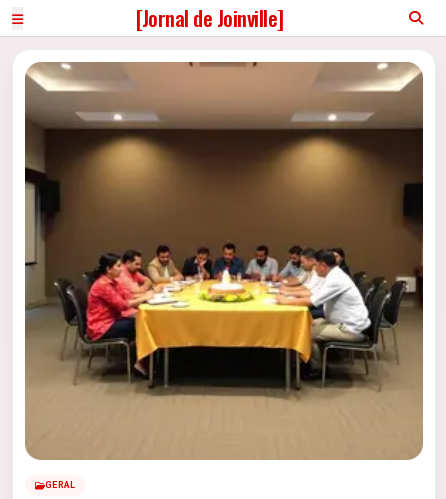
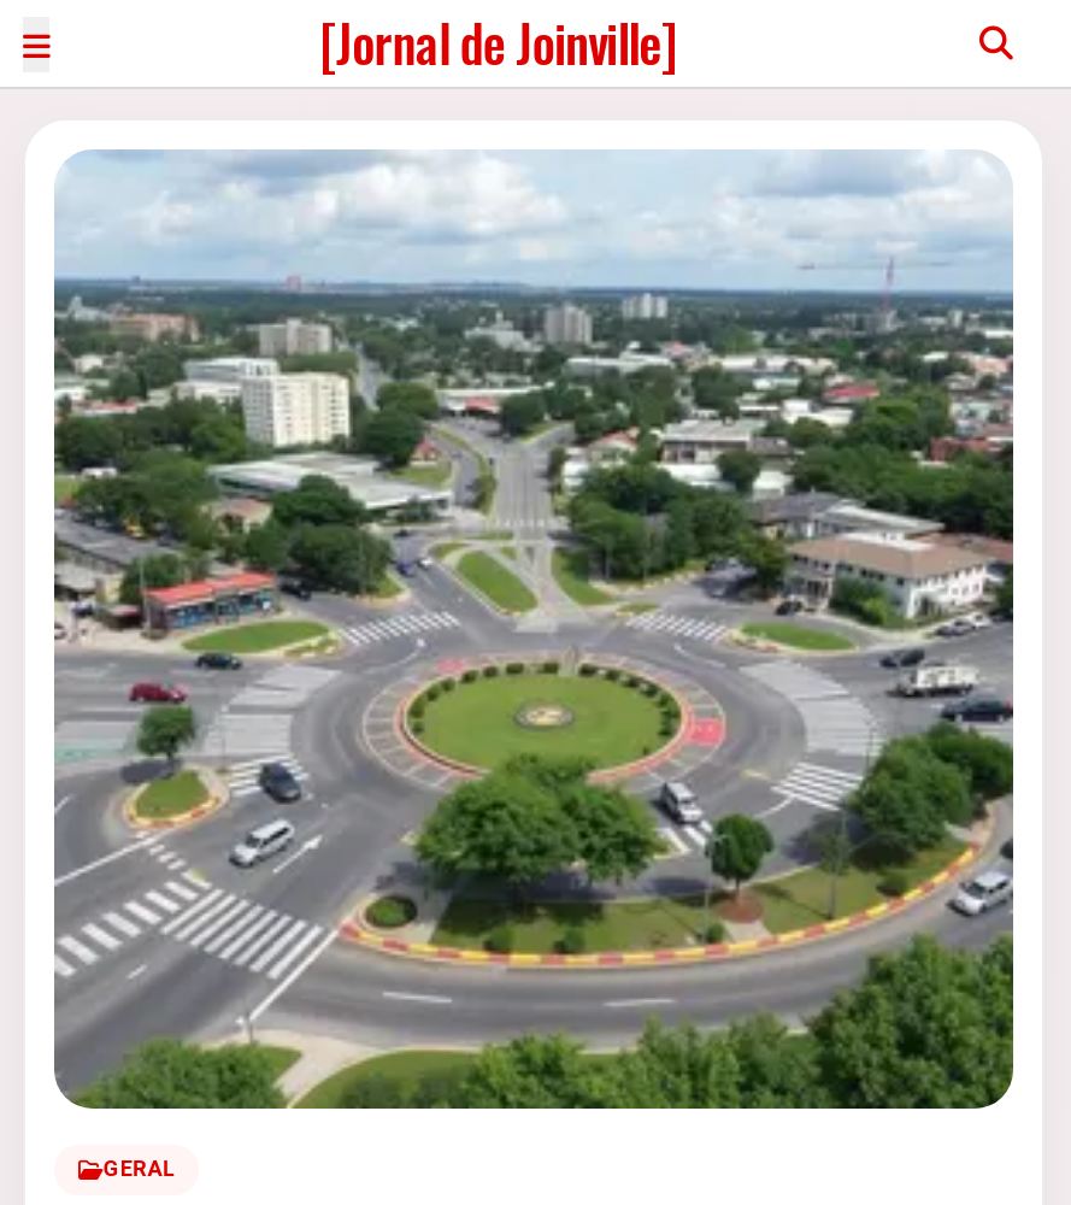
- [image]
+ [image]
